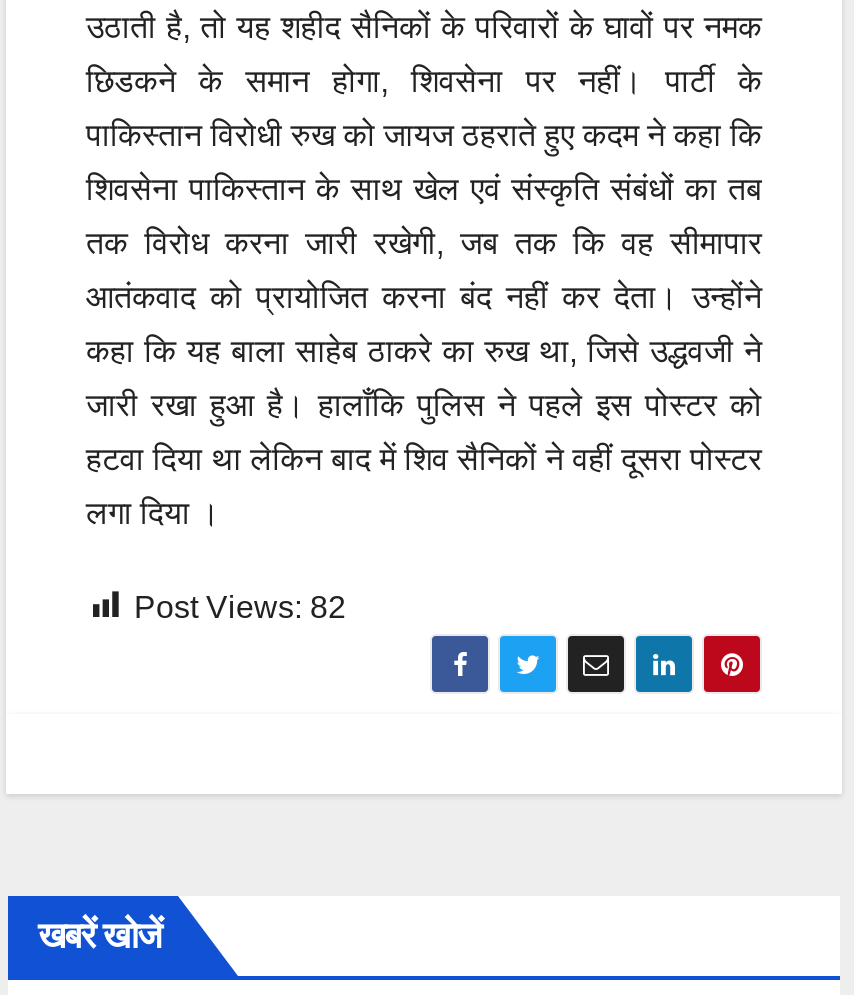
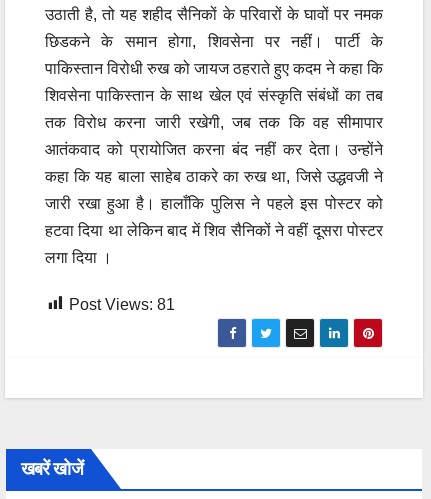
- Post Views: 82
+ Post Views: 81
